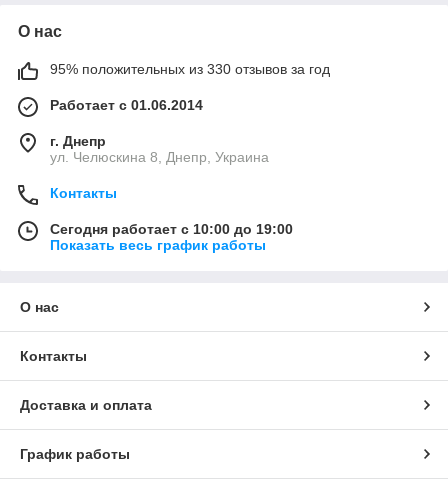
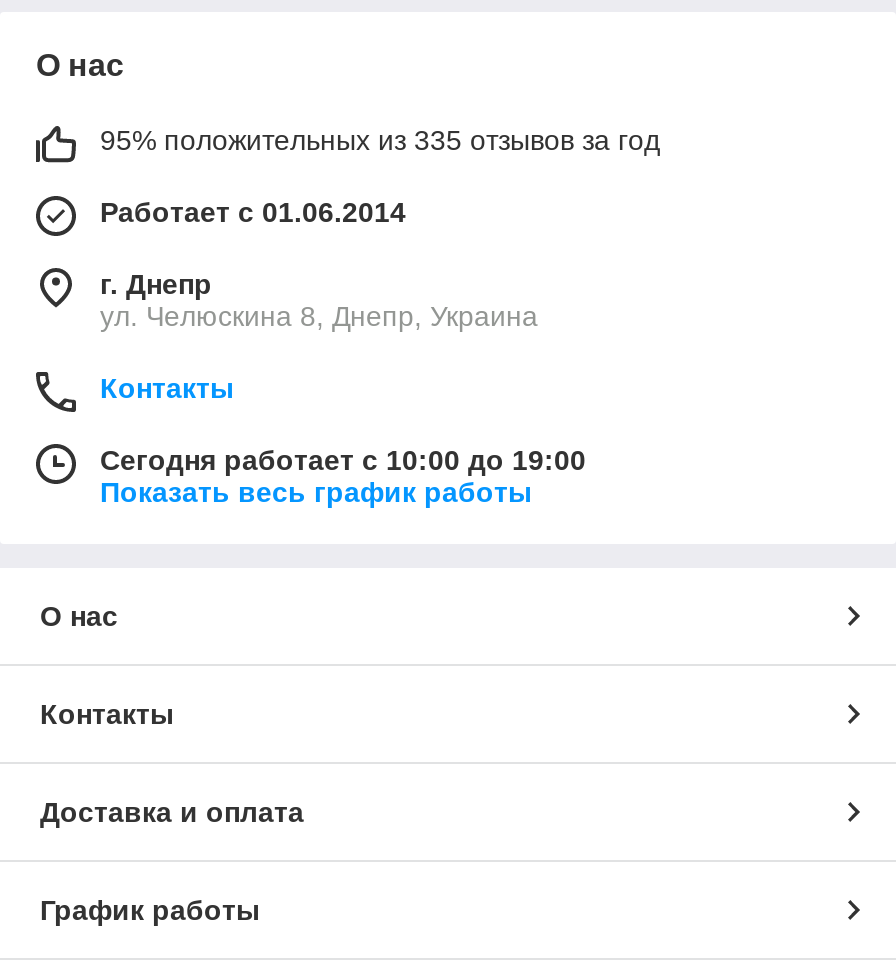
- 95% положительных из 330 отзывов за год
+ 95% положительных из 335 отзывов за год
